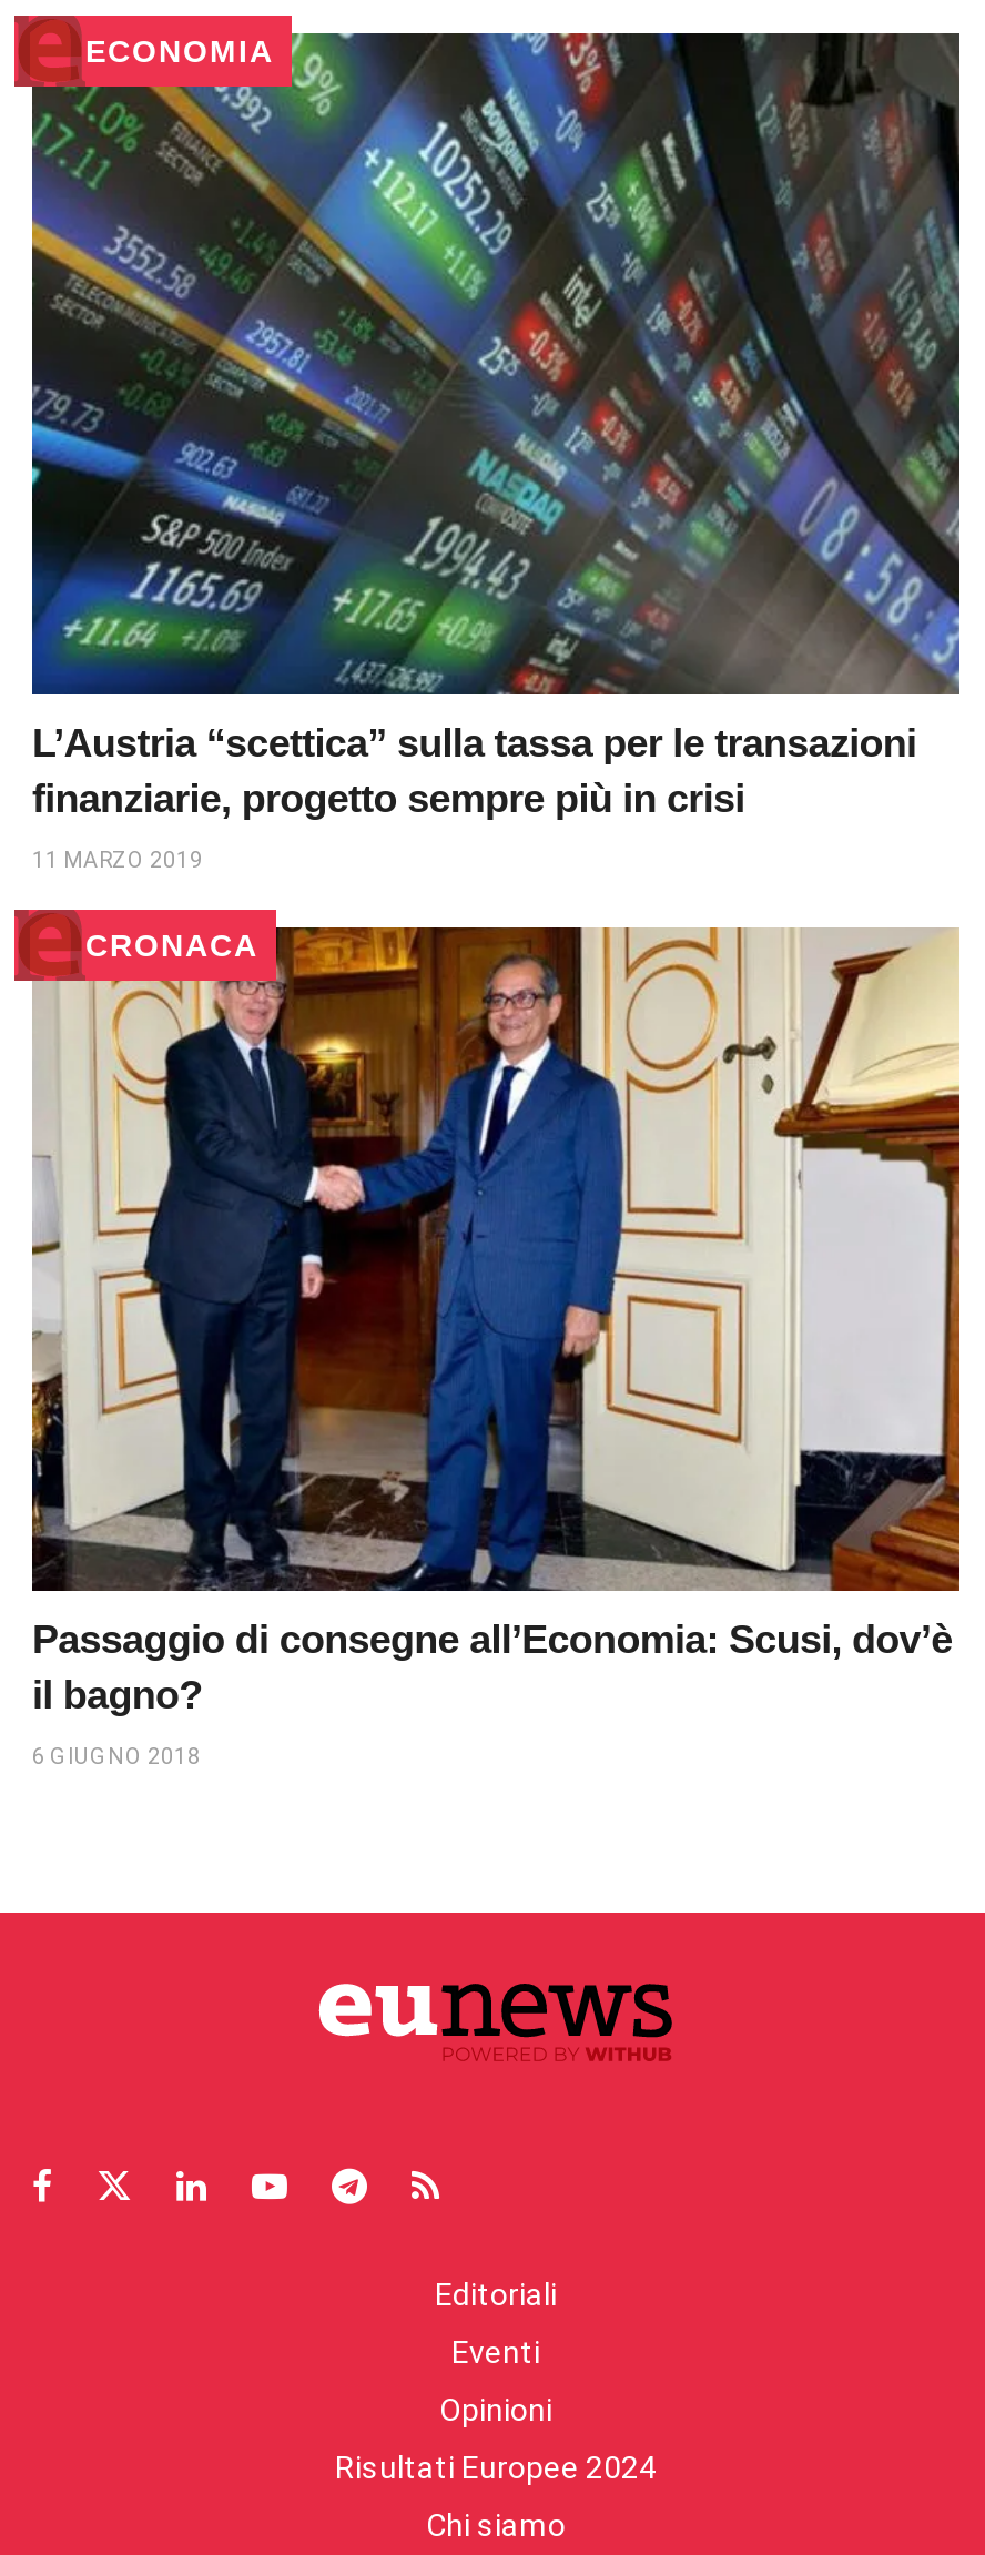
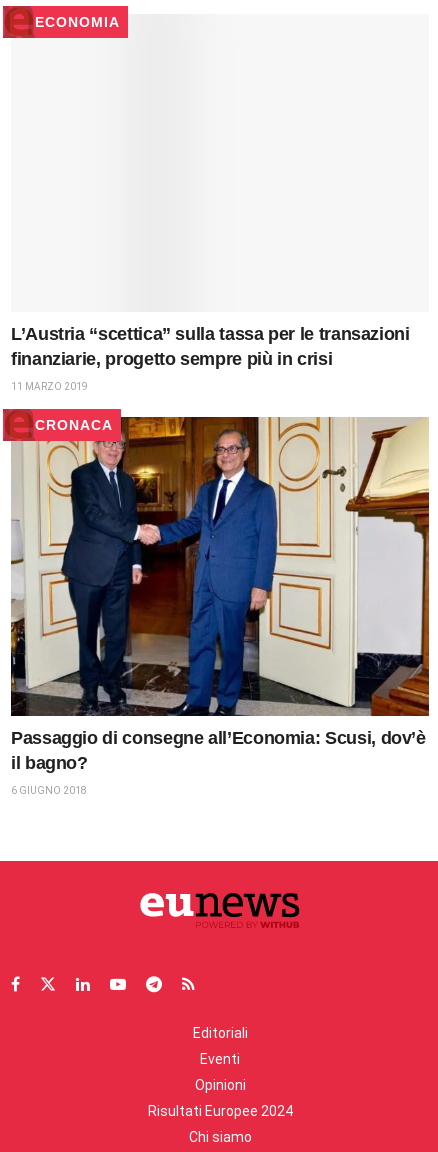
- [image]
